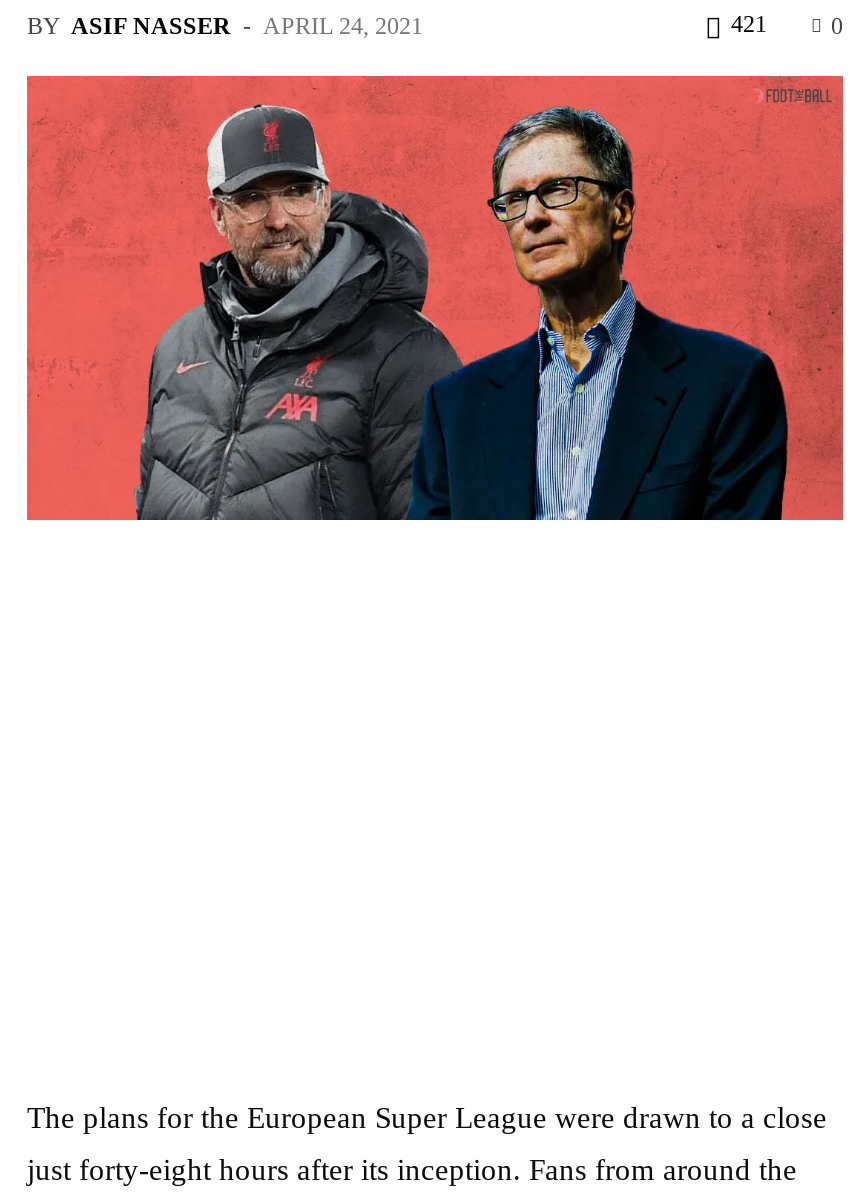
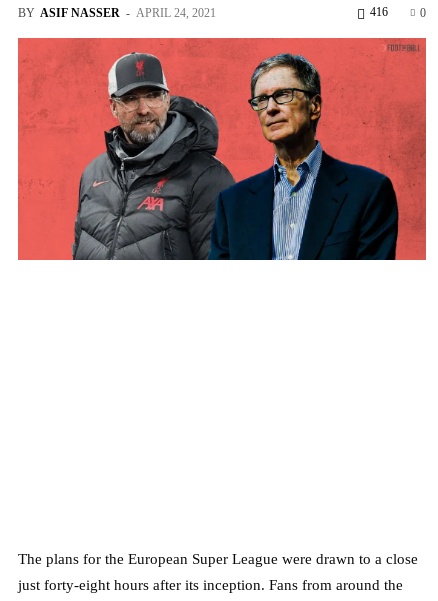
- 421
+ 416
